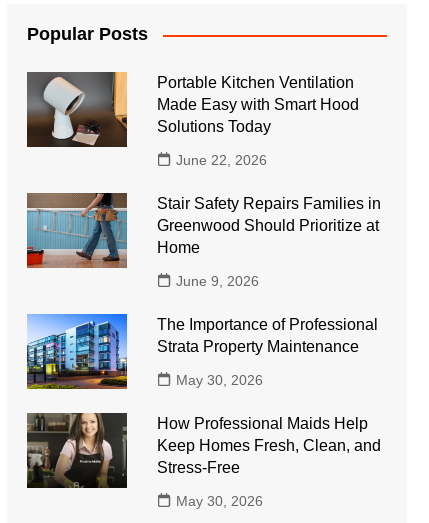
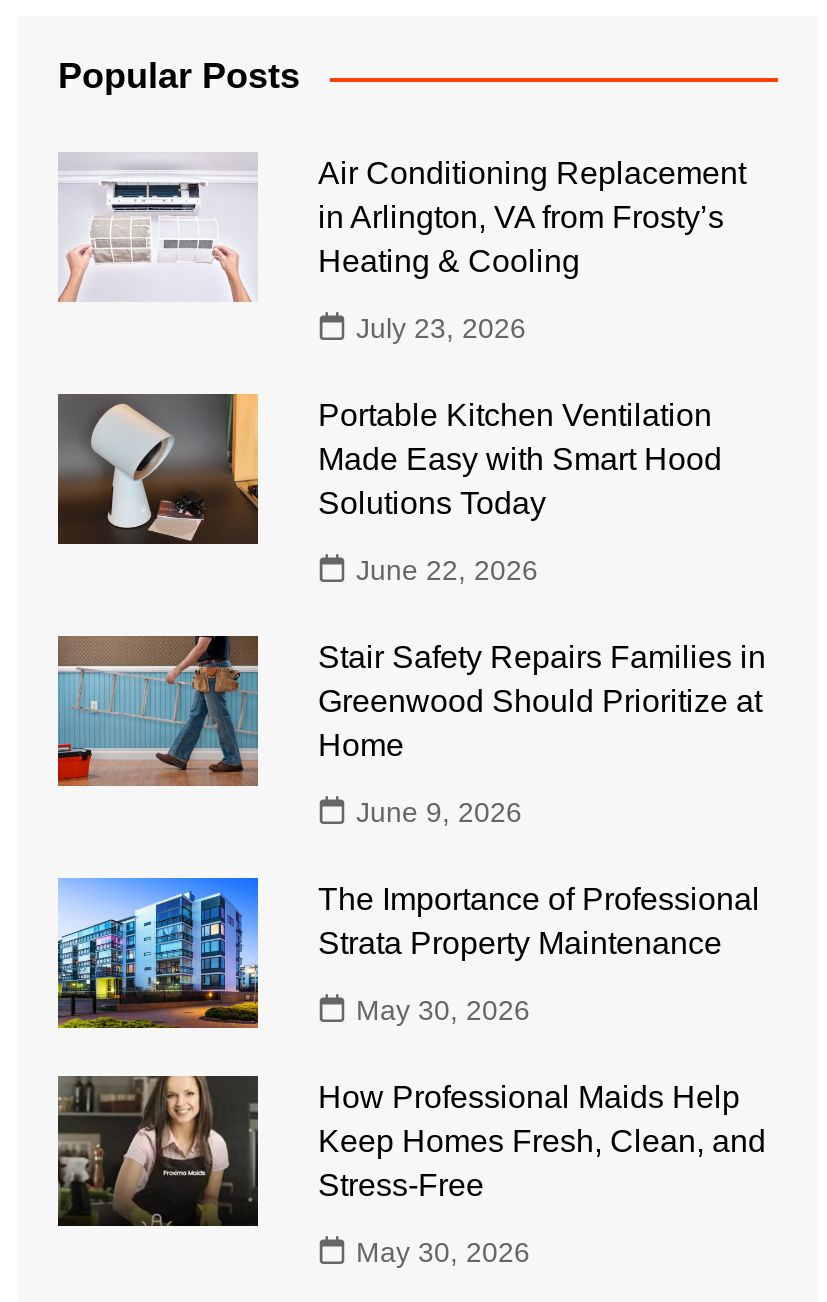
+ [image]
+ Air Conditioning Replacement
+ in Arlington, VA from Frosty’s
+ Heating & Cooling
+ July 23, 2026
